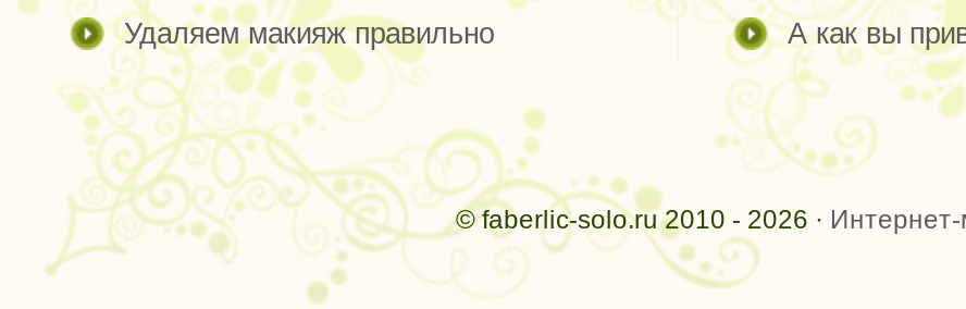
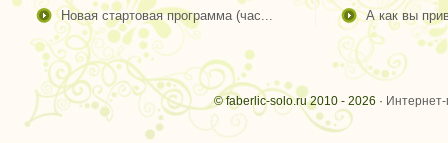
- удаляем макияж правильно
+ новая стартовая программа (час...
